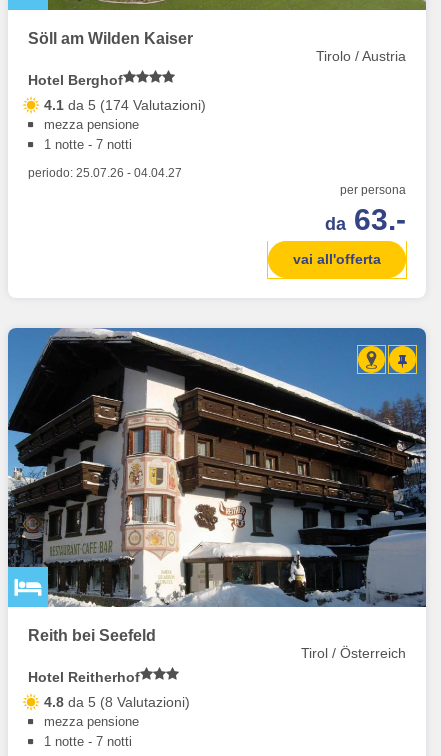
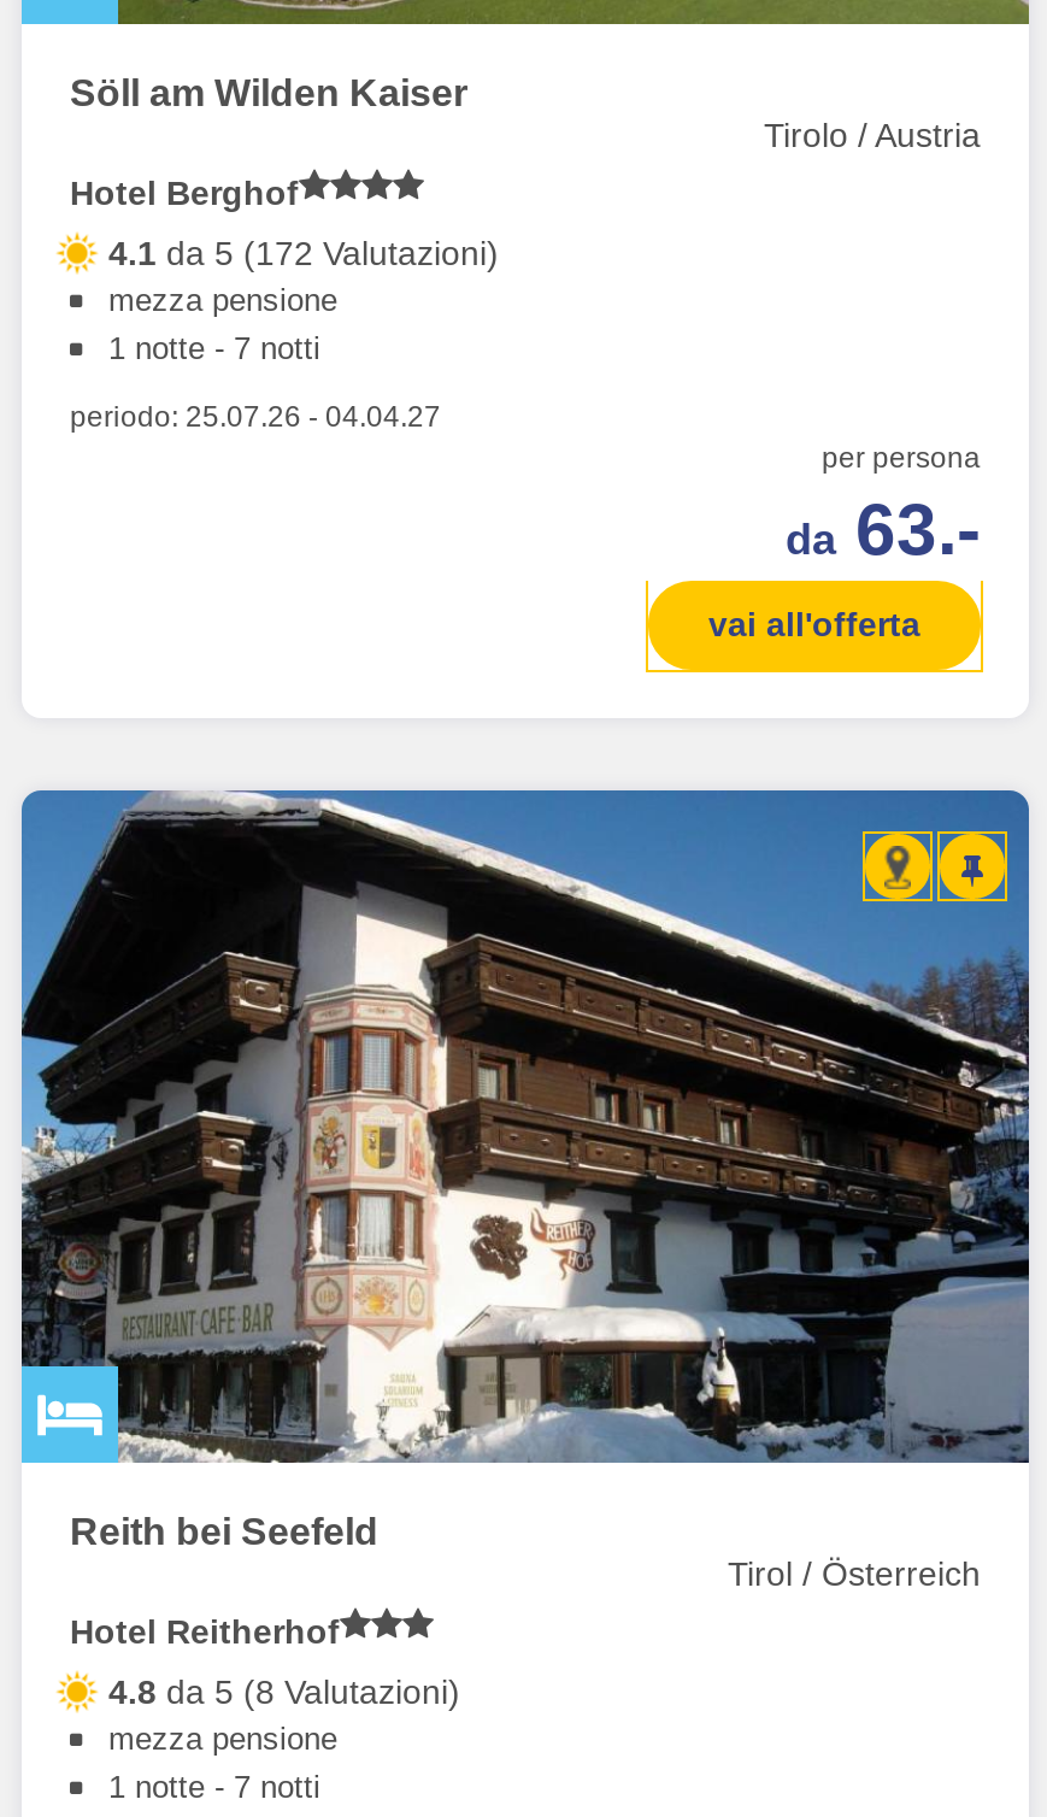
- 4.1 da 5 (174 Valutazioni)
+ 4.1 da 5 (172 Valutazioni)
